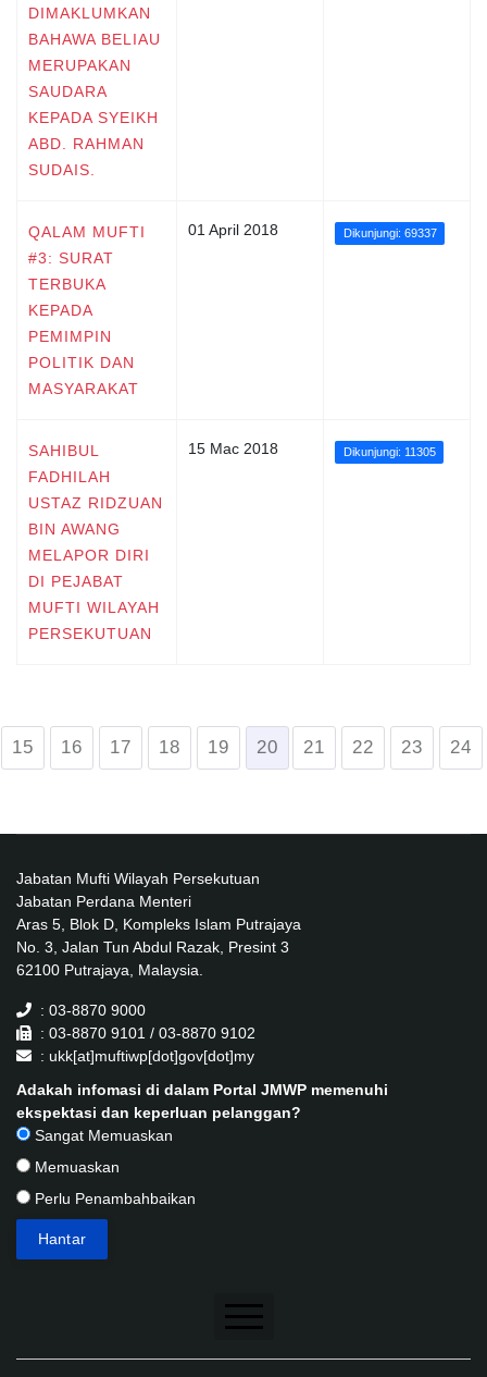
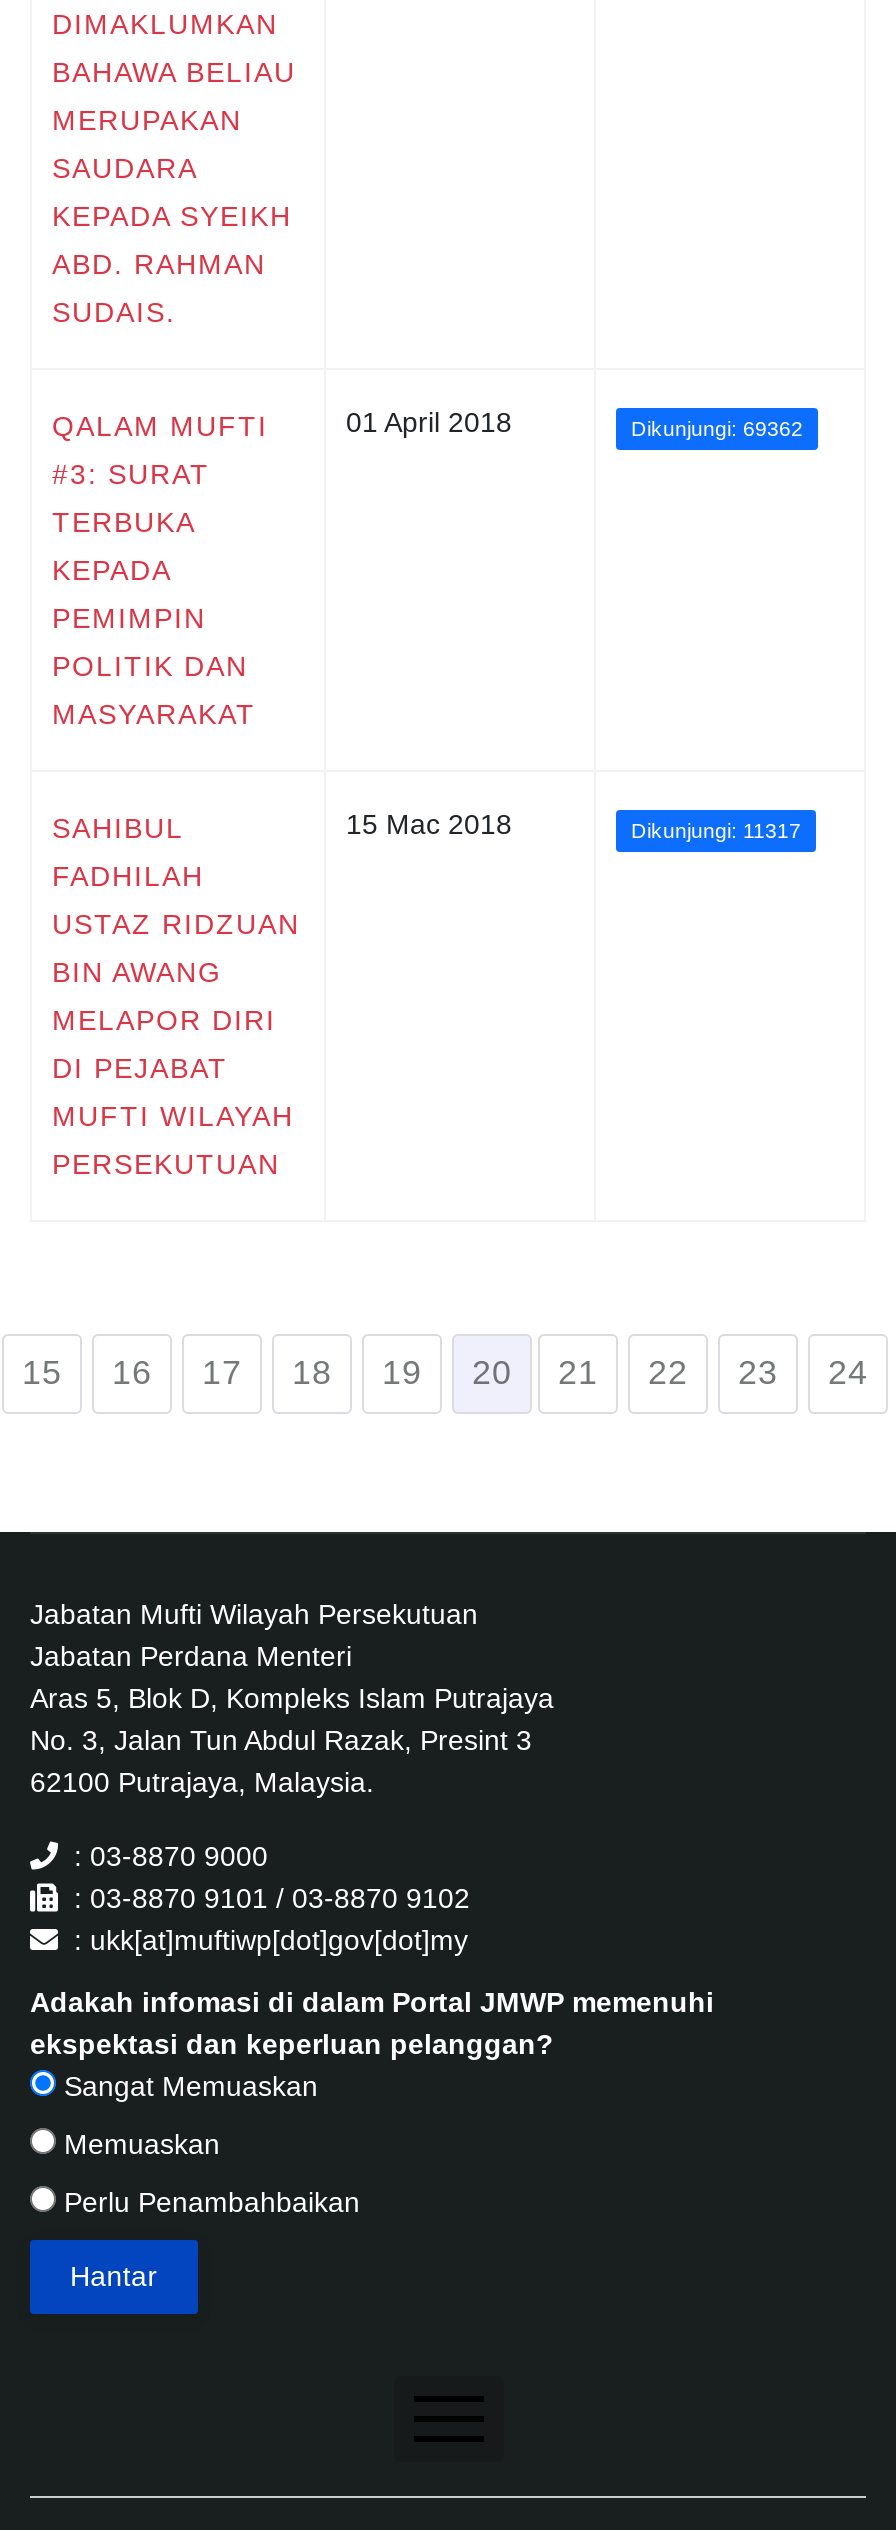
- Dikunjungi: 69337
+ Dikunjungi: 69362

- Dikunjungi: 11305
+ Dikunjungi: 11317
